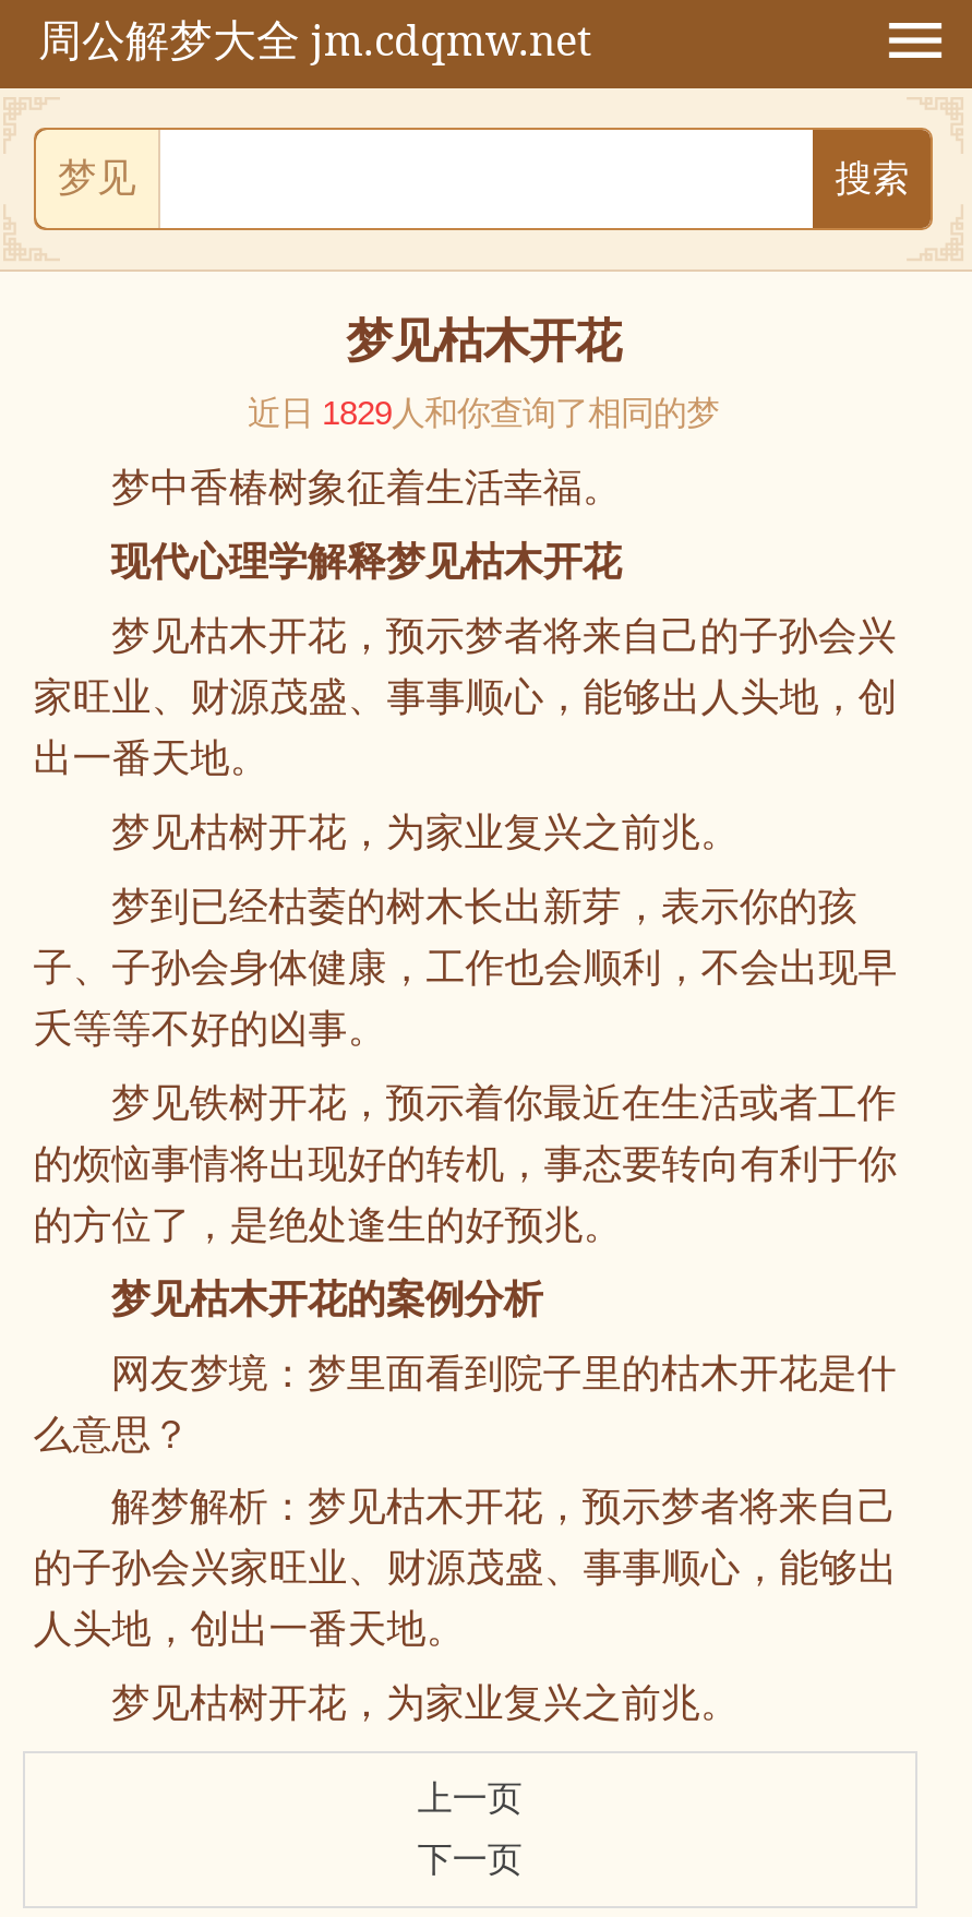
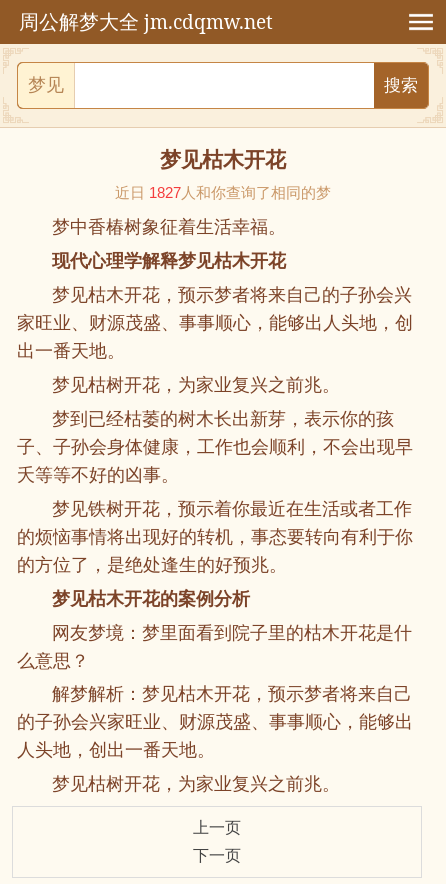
- 近日1829人和你查询了相同的梦
+ 近日1827人和你查询了相同的梦
